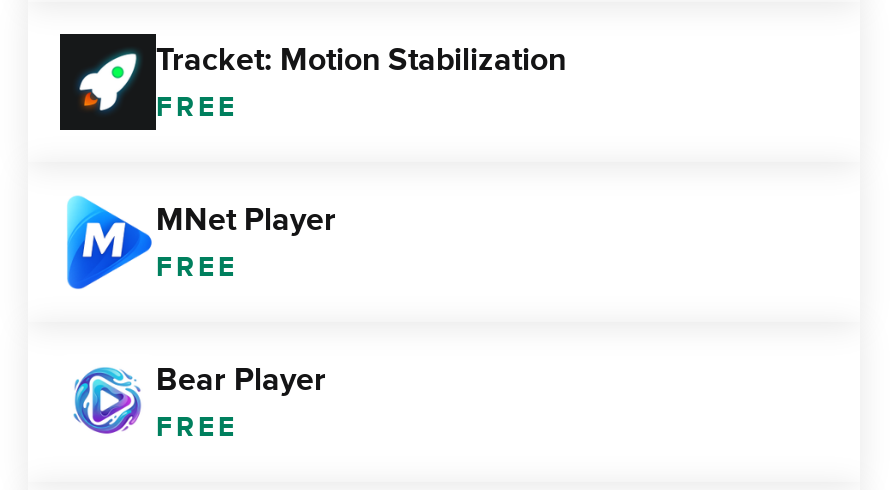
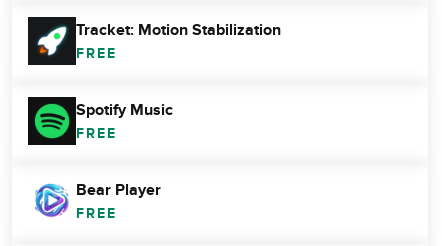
- [image]
- MNet Player
+ [image]
+ Spotify Music
